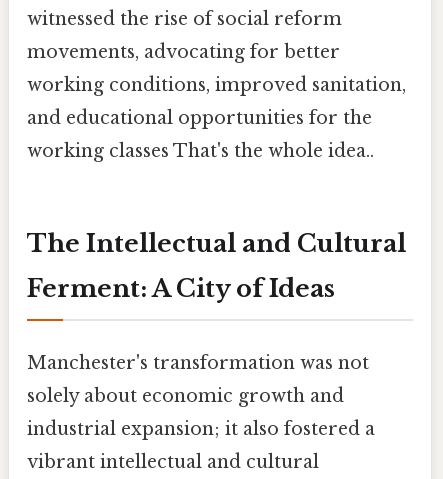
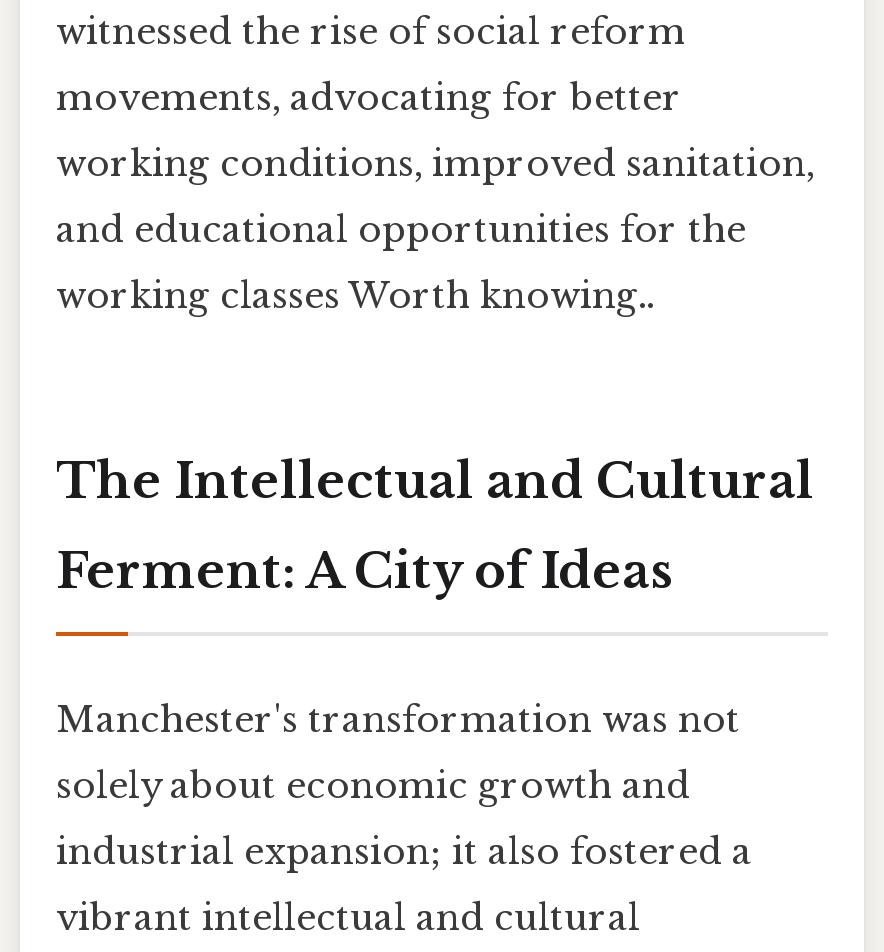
- working classes That's the whole idea..
+ working classes Worth knowing..
